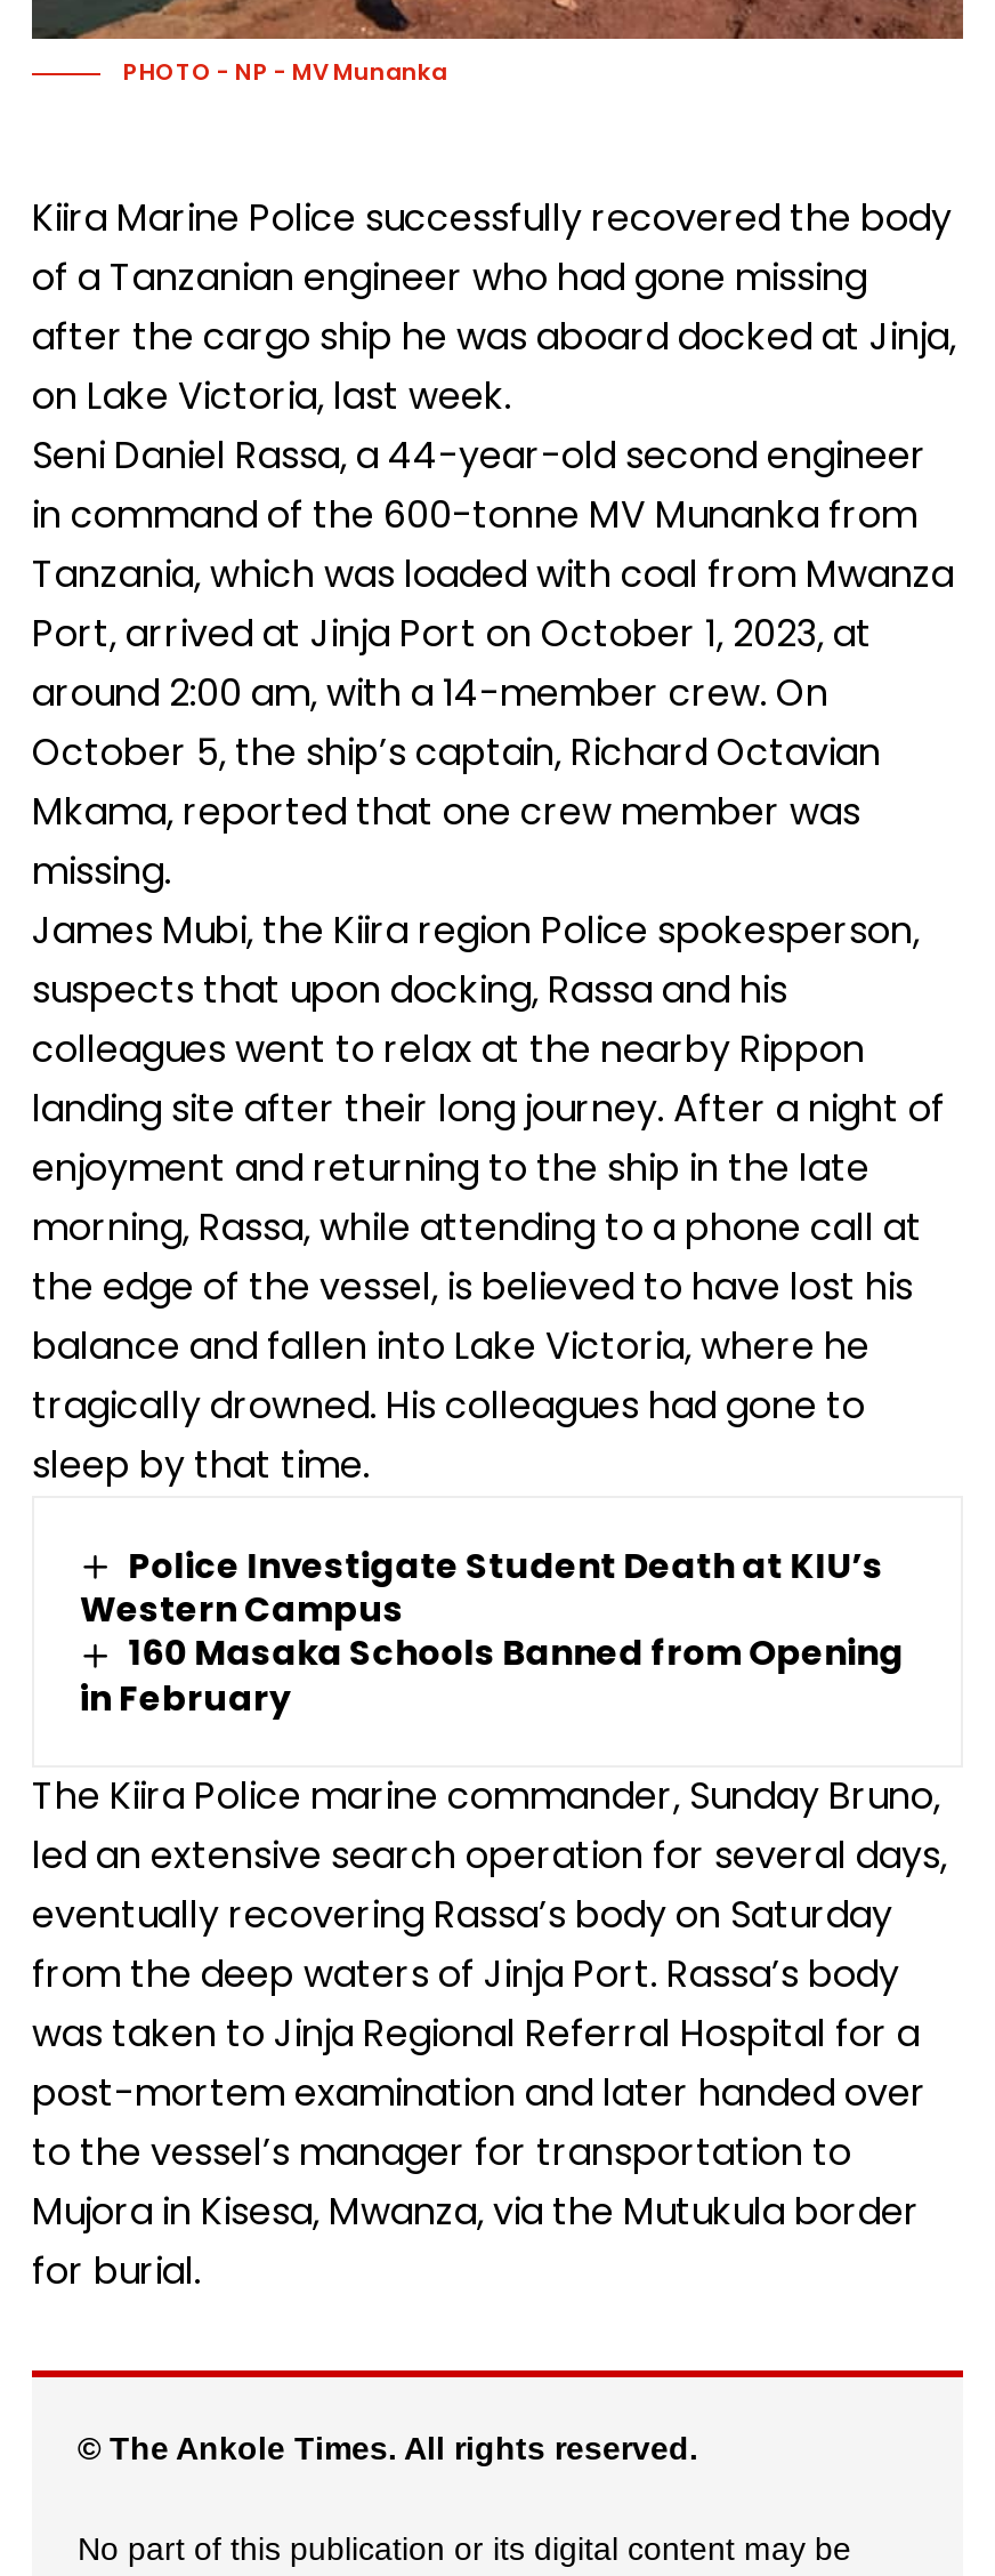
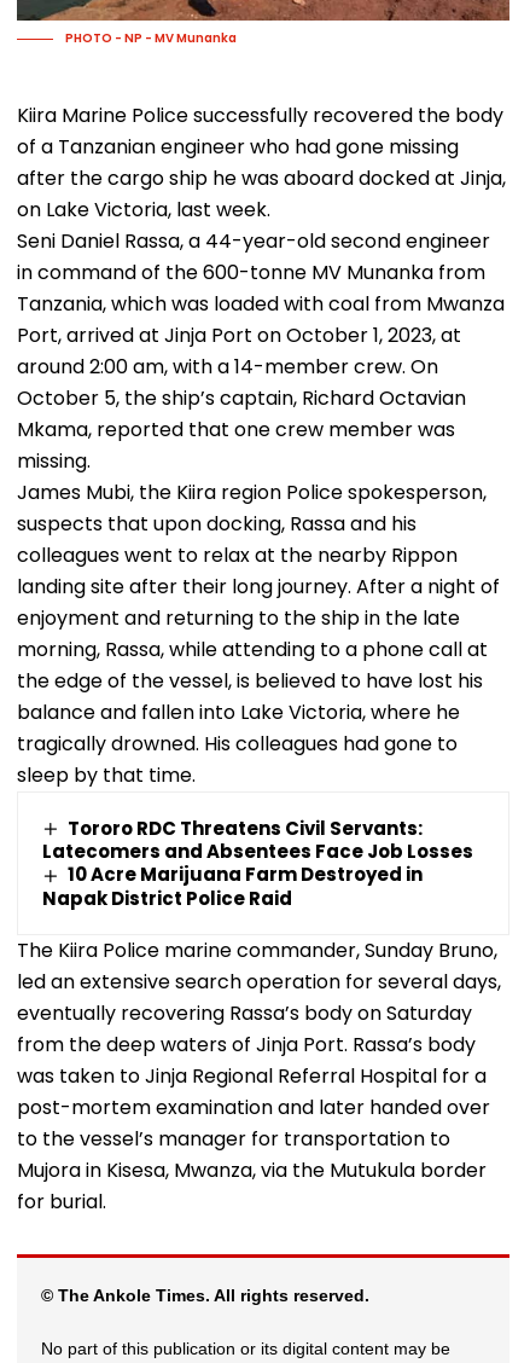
- Police Investigate Student Death at KIU’s
- Western Campus
- 160 Masaka Schools Banned from Opening
- in February
+ Tororo RDC Threatens Civil Servants:
+ Latecomers and Absentees Face Job Losses
+ 10 Acre Marijuana Farm Destroyed in
+ Napak District Police Raid
